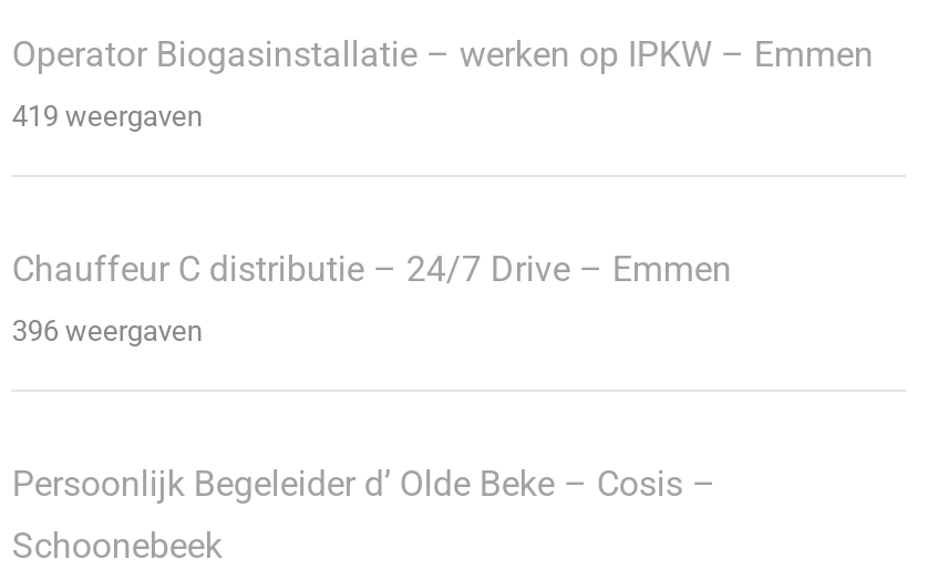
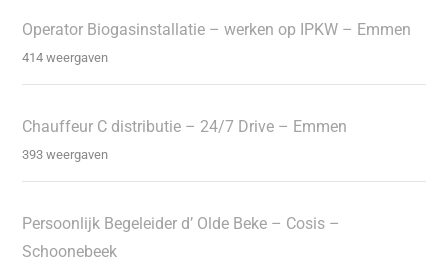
- 419 weergaven
+ 414 weergaven

- 396 weergaven
+ 393 weergaven
